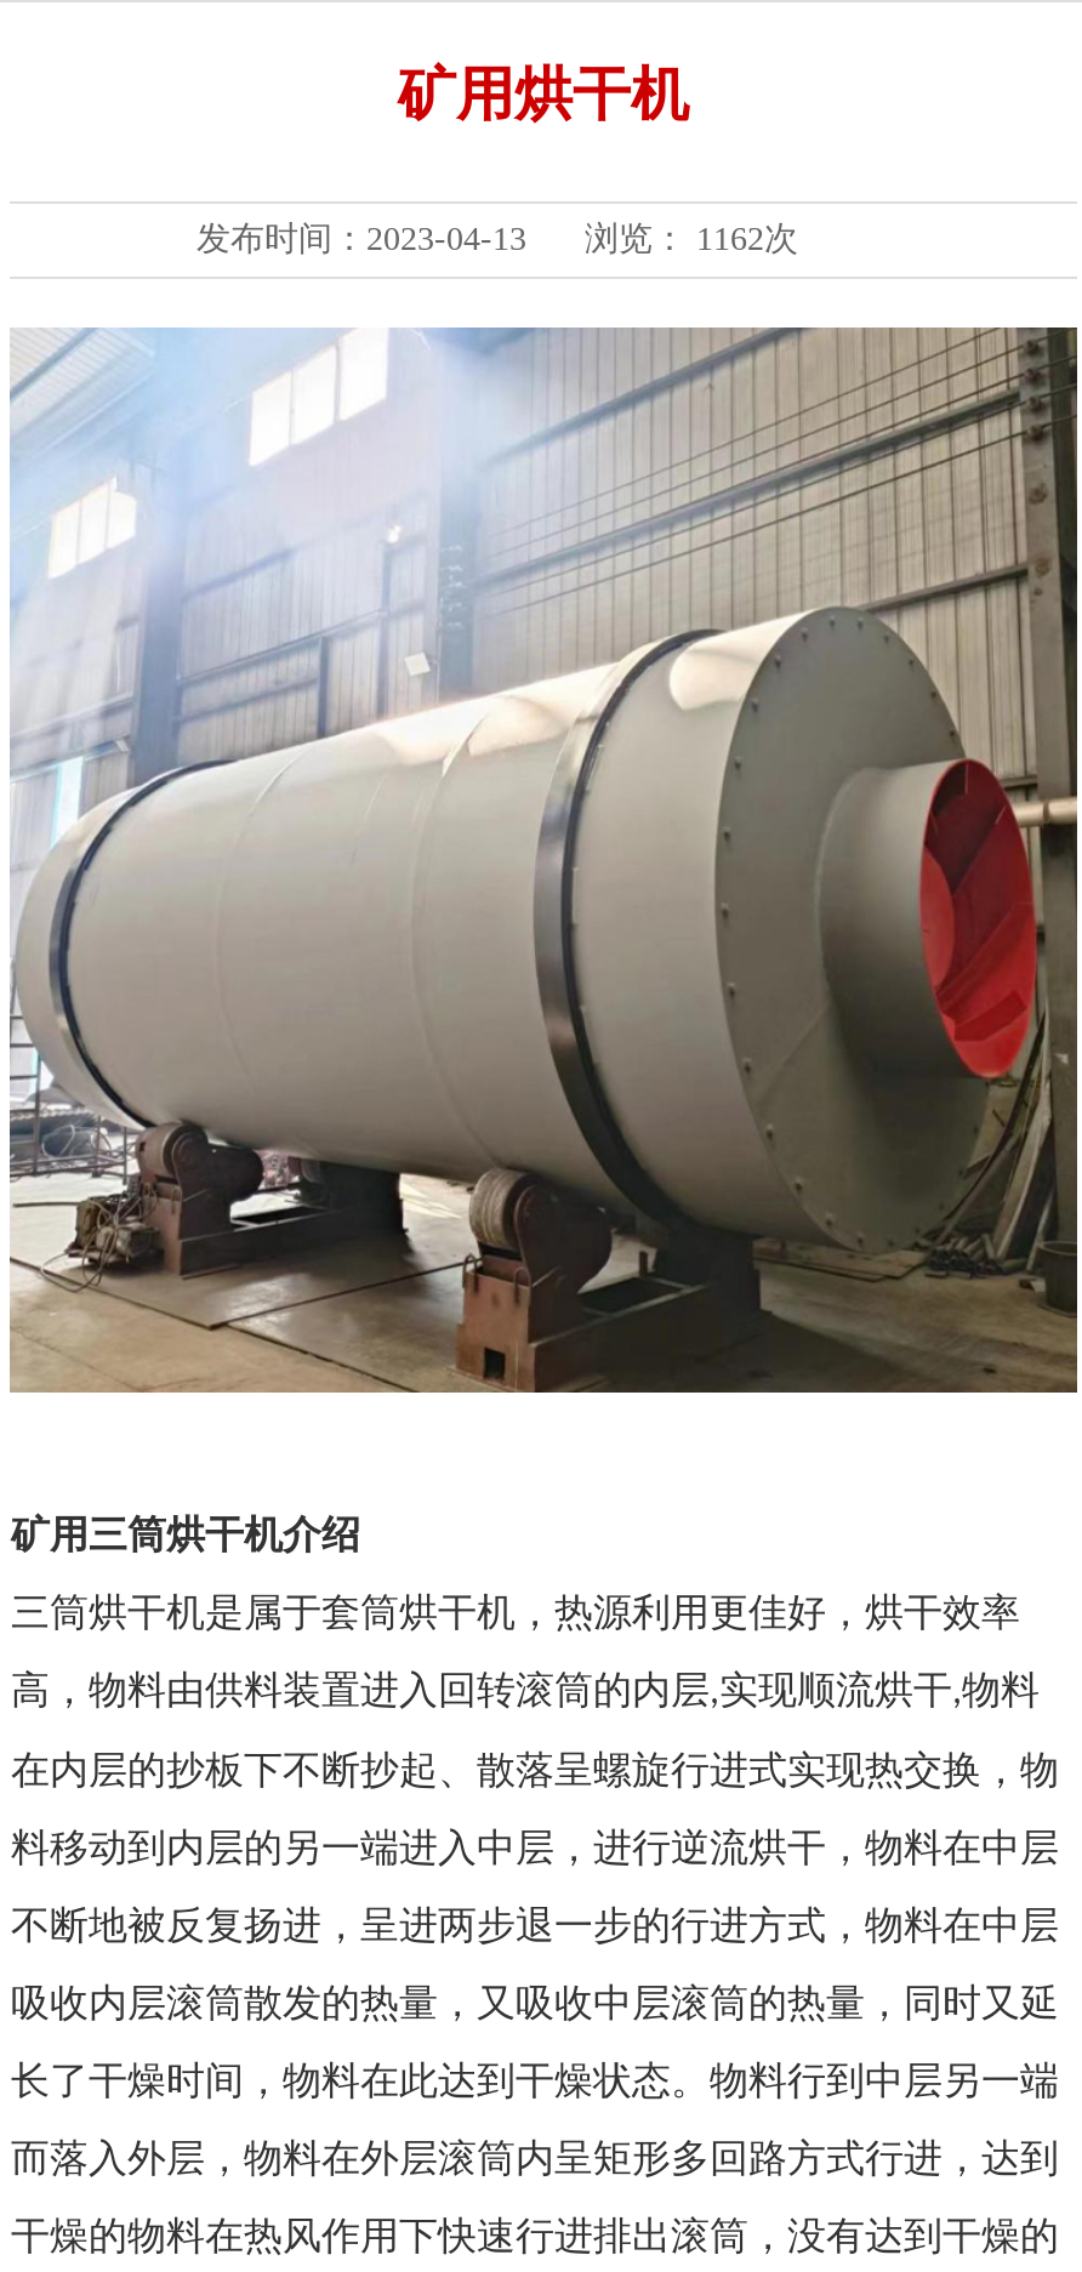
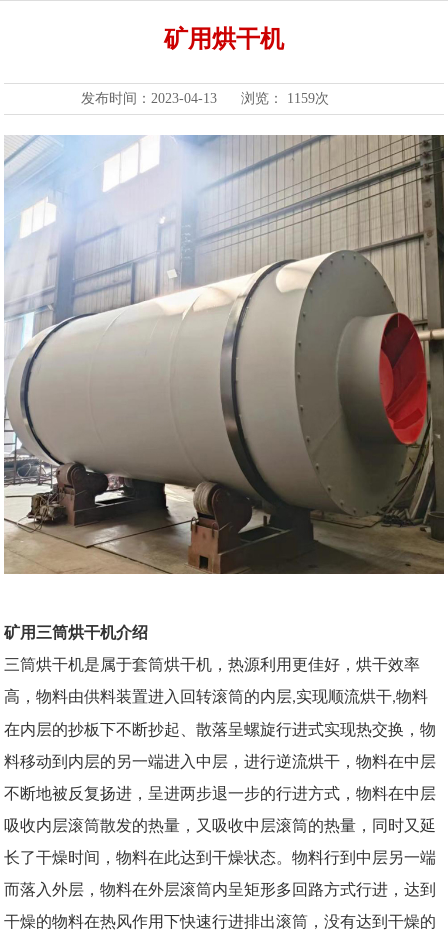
- 发布时间：2023-04-13 浏览：1162次
+ 发布时间：2023-04-13 浏览：1159次
